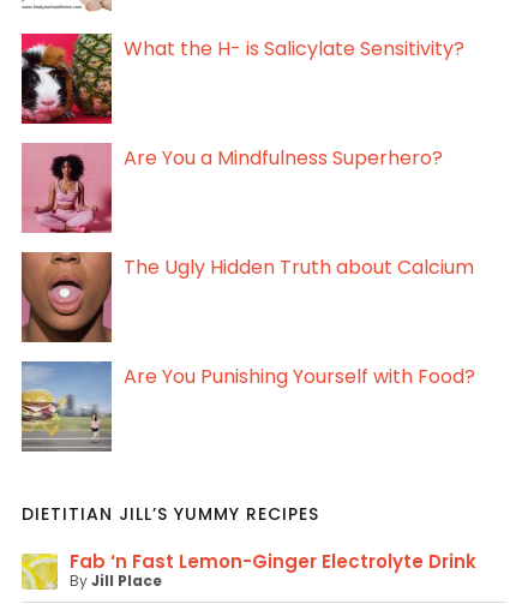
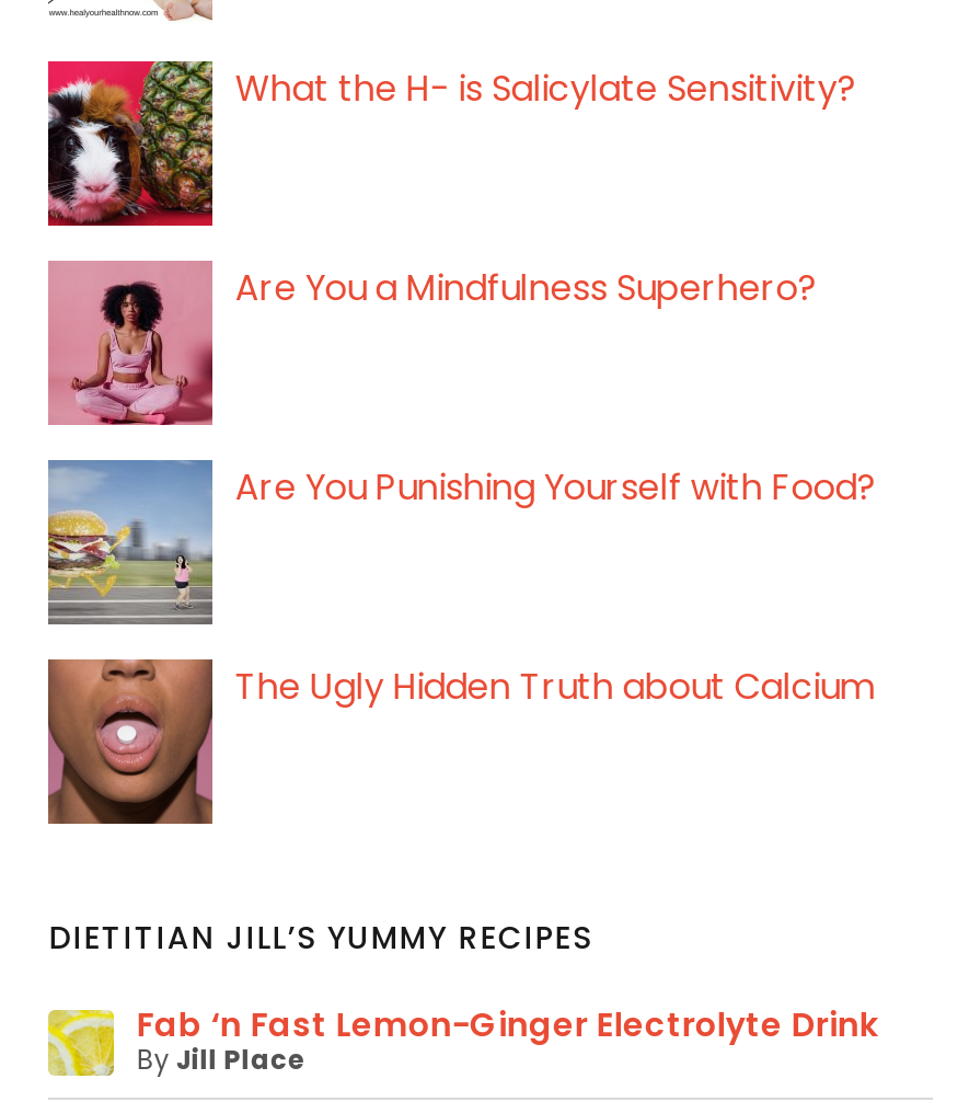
moved down: [image] | The Ugly Hidden Truth about Calcium

moved up: [image] | Are You Punishing Yourself with Food?
